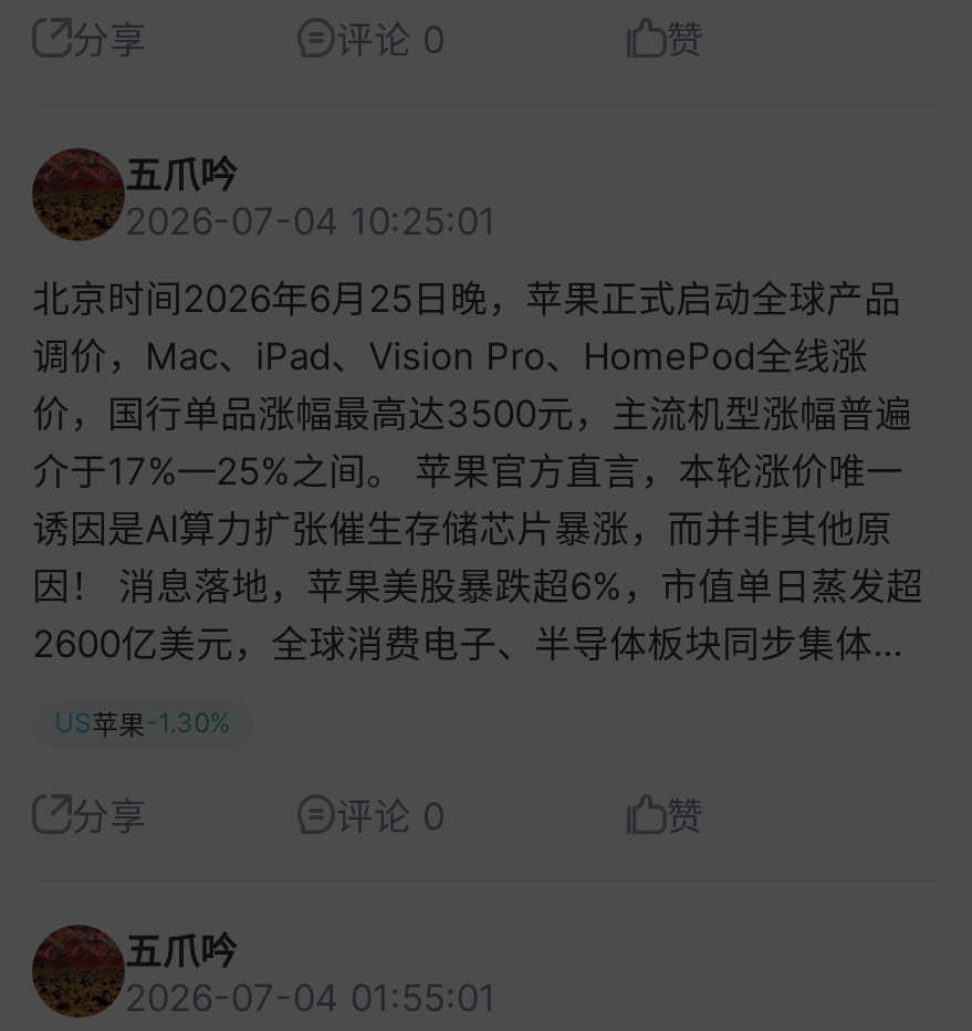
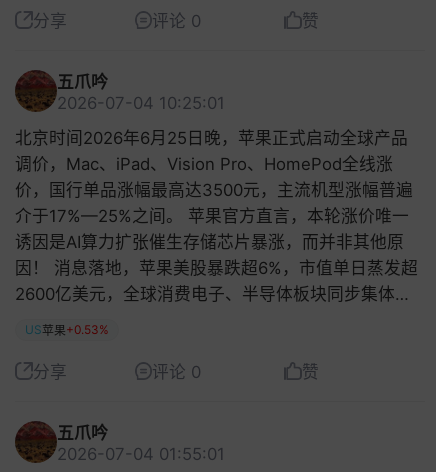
- US苹果-1.30%
+ US苹果+0.53%
